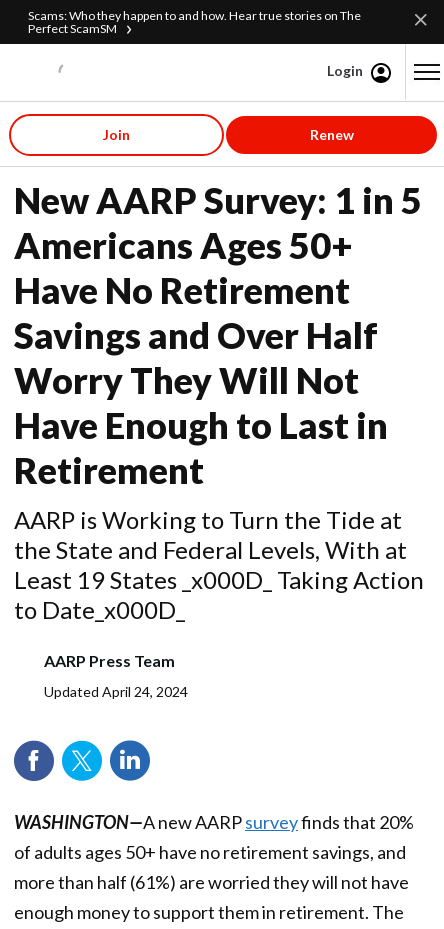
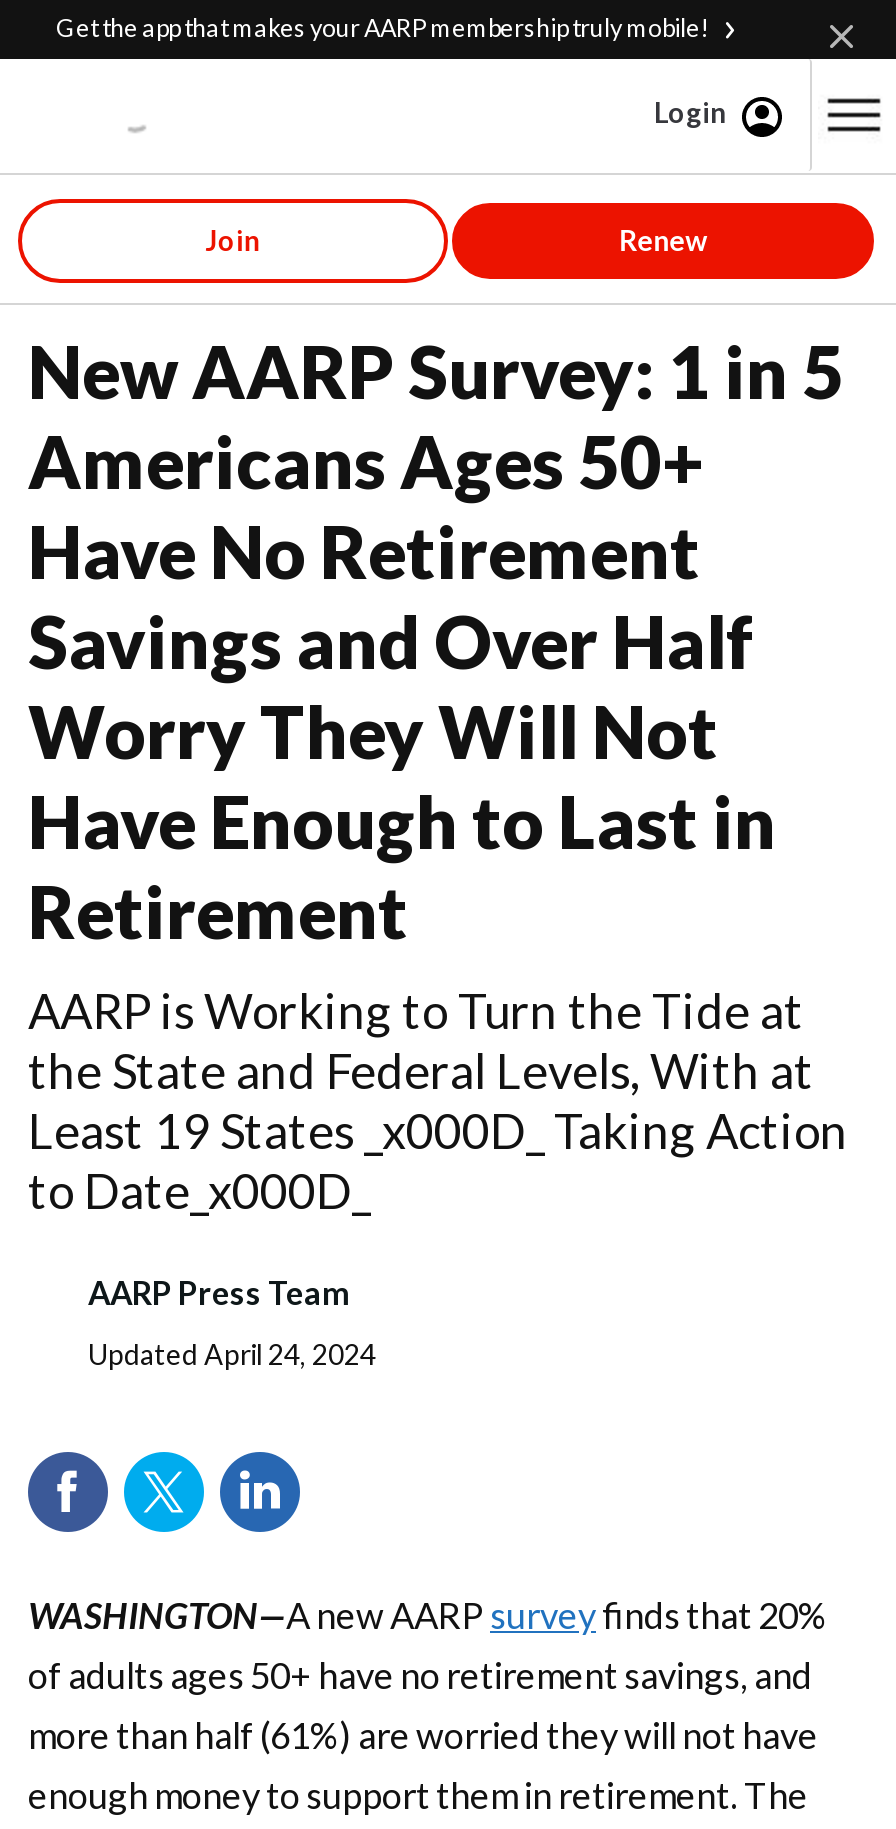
- Scams: Who they happen to and how. Hear true stories on The
- Perfect ScamSM
+ Get the app that makes your AARP membership truly mobile!
